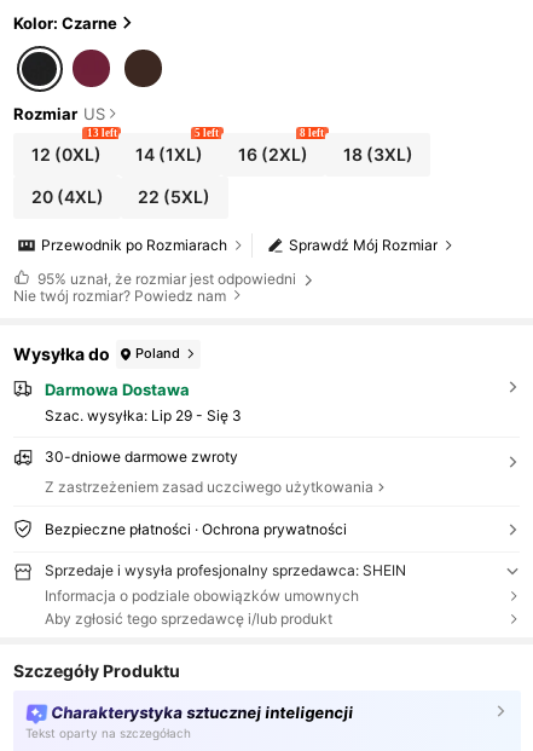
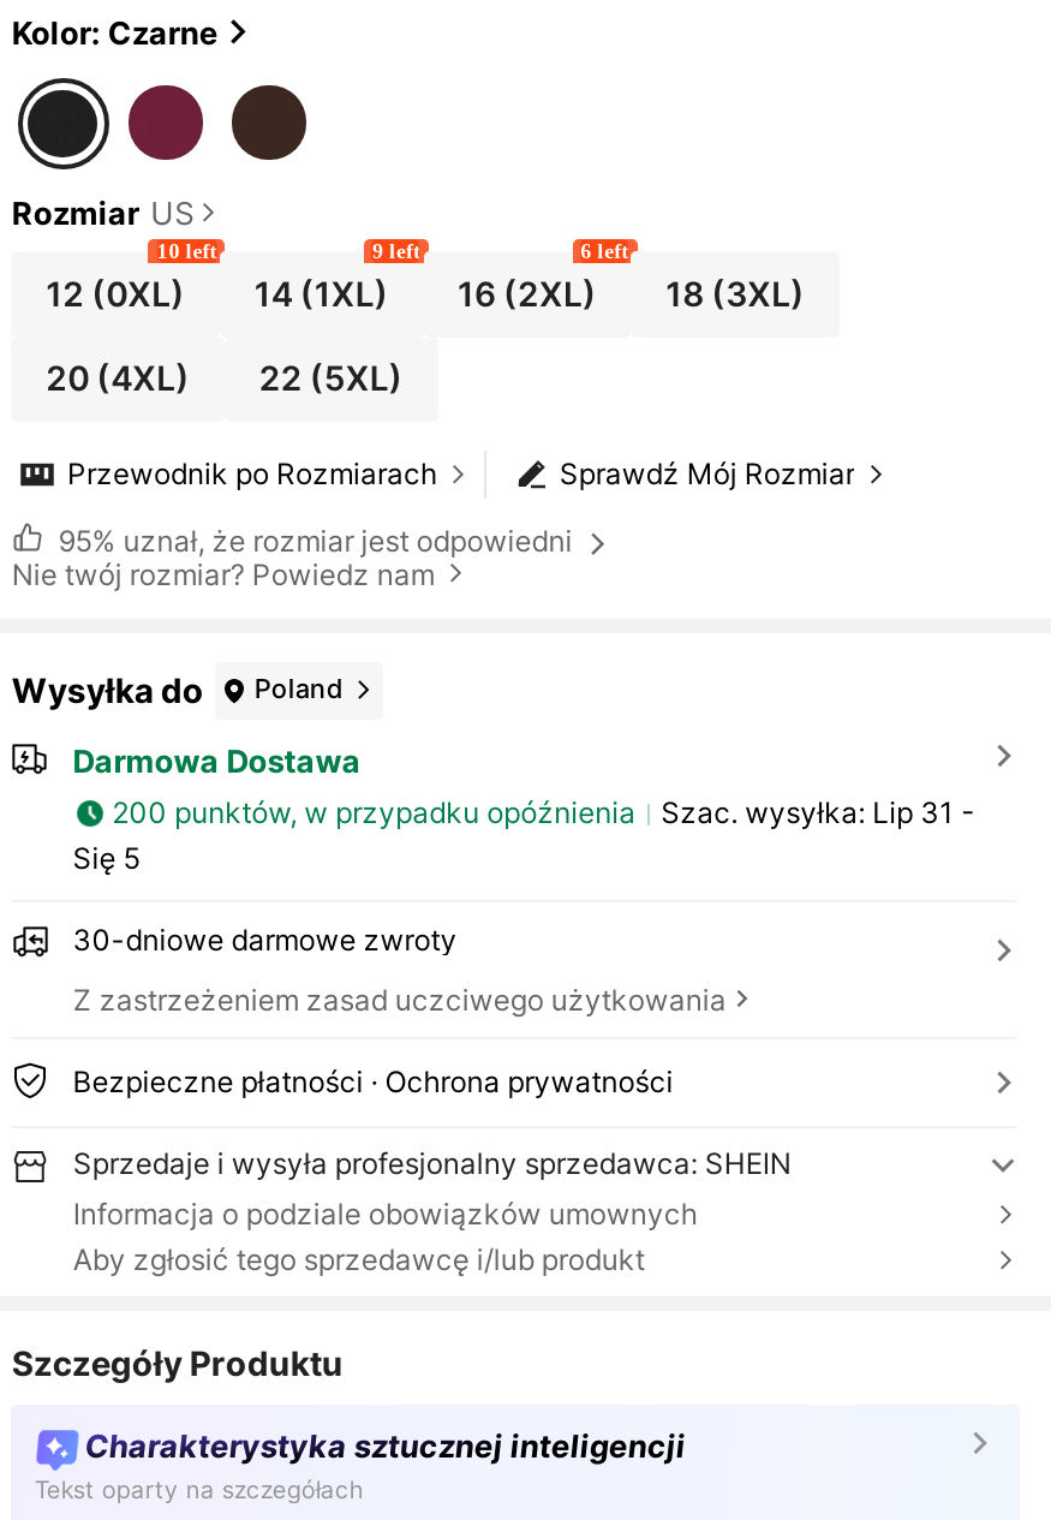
- 13 left
+ 10 left

- 5 left
+ 9 left

- 8 left
+ 6 left

- Szac. wysyłka: Lip 29 - Się 3
+ 200 punktów, w przypadku opóźnienia
+ Szac. wysyłka: Lip 31 -
+ Się 5
